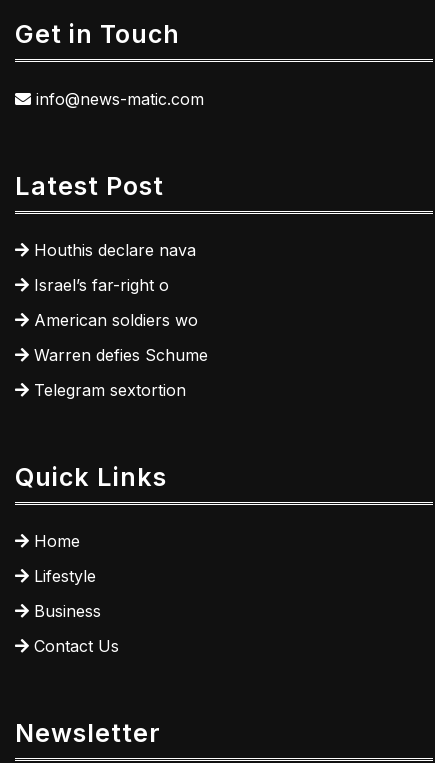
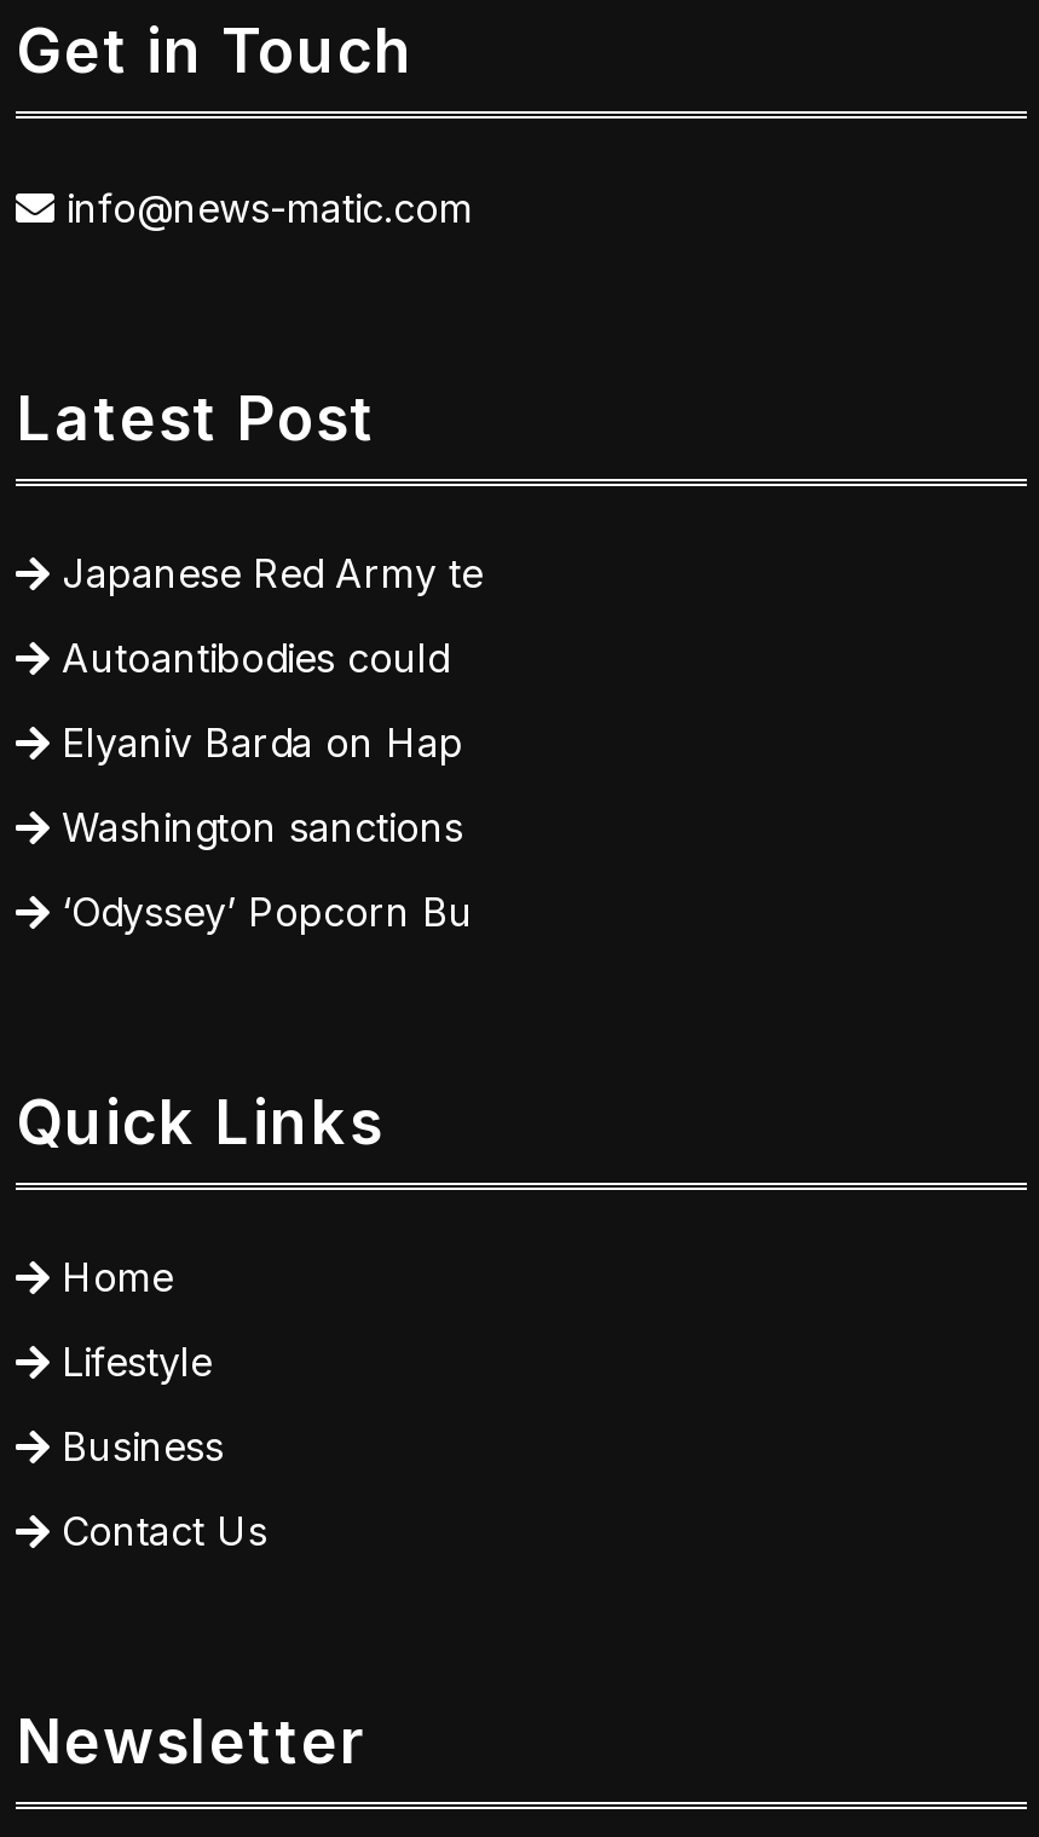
- Houthis declare nava
+ Japanese Red Army te

- Israel’s far-right o
+ Autoantibodies could

- American soldiers wo
+ Elyaniv Barda on Hap

- Warren defies Schume
+ Washington sanctions

- Telegram sextortion
+ ‘Odyssey’ Popcorn Bu
